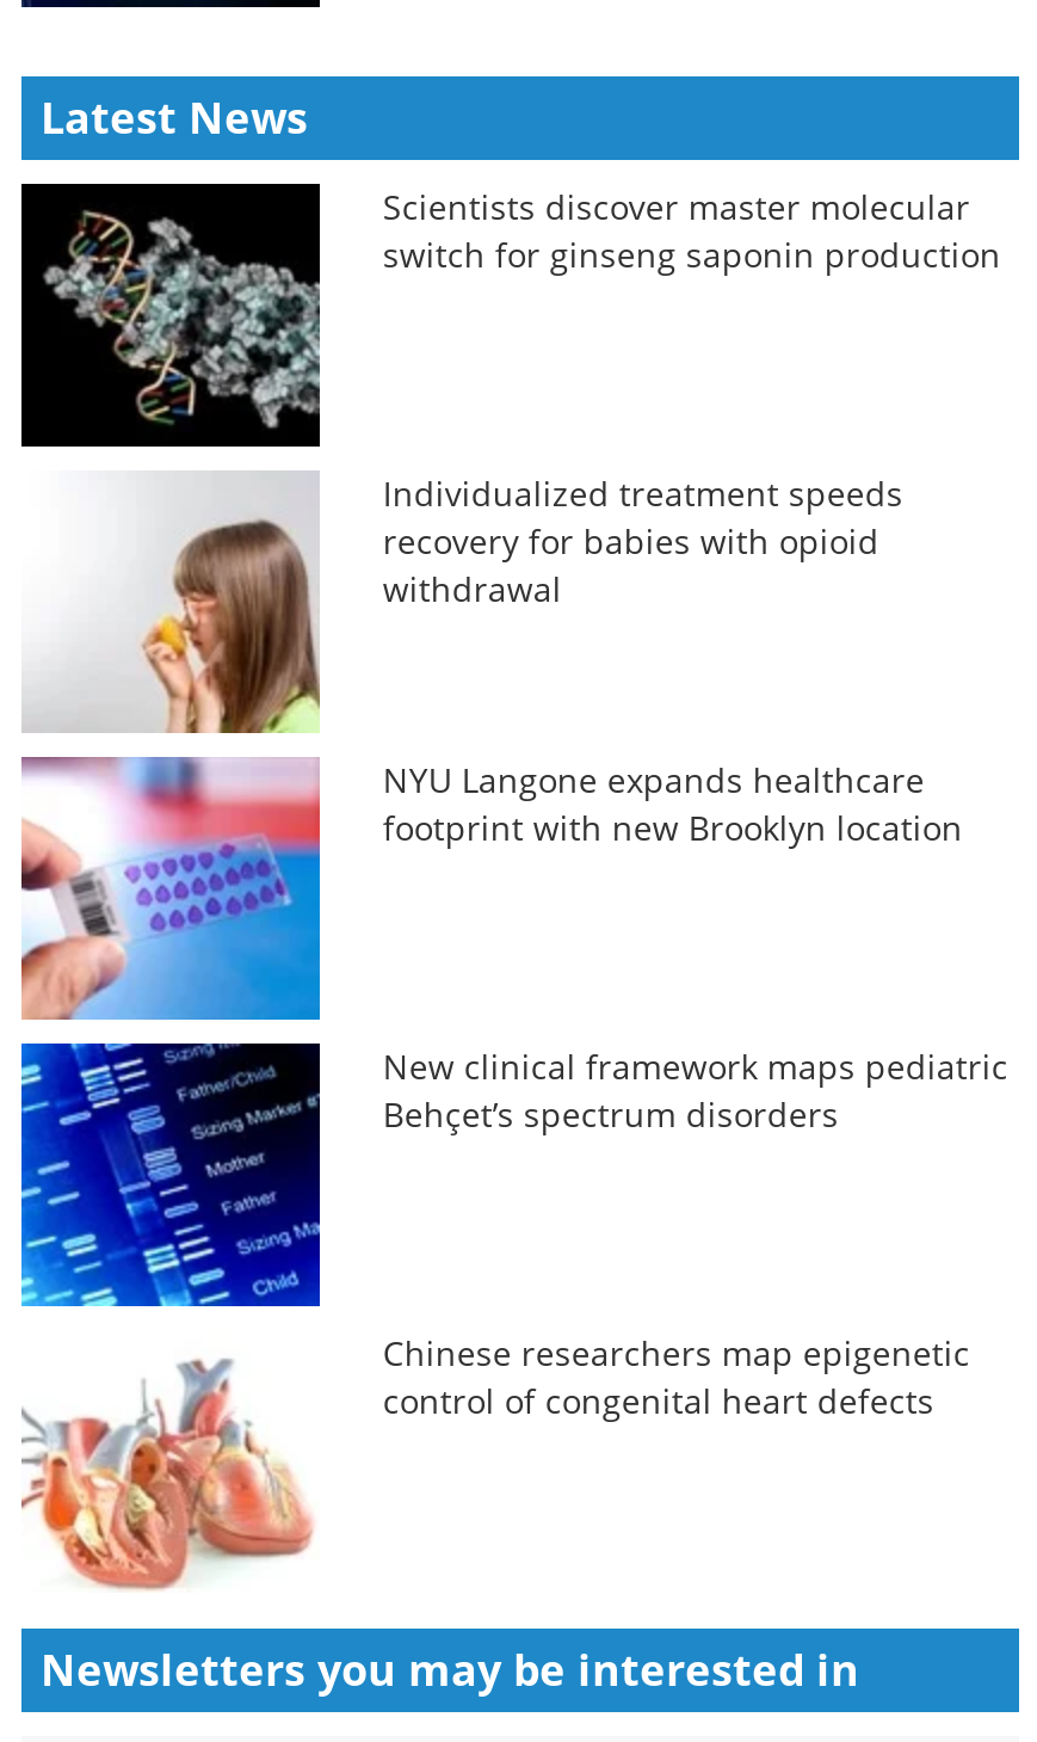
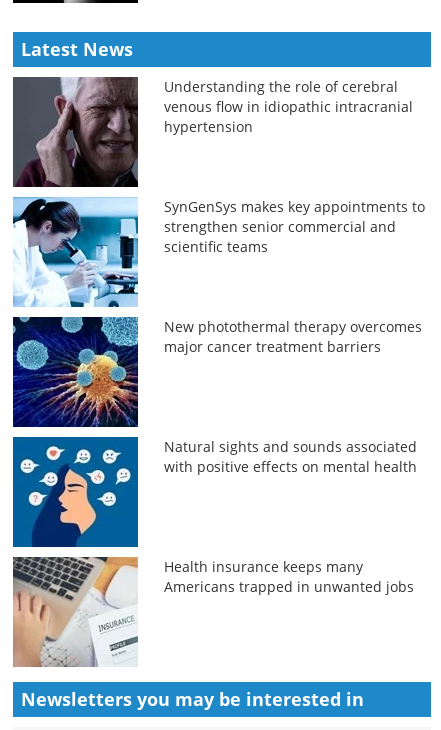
- [image]
- Scientists discover master molecular
- switch for ginseng saponin production
+ [image]
+ Understanding the role of cerebral
+ venous flow in idiopathic intracranial
+ hypertension

- [image]
- Individualized treatment speeds
- recovery for babies with opioid
- withdrawal
+ [image]
+ SynGenSys makes key appointments to
+ strengthen senior commercial and
+ scientific teams

- [image]
- NYU Langone expands healthcare
- footprint with new Brooklyn location
+ [image]
+ New photothermal therapy overcomes
+ major cancer treatment barriers

- [image]
- New clinical framework maps pediatric
- Behçet’s spectrum disorders
+ [image]
+ Natural sights and sounds associated
+ with positive effects on mental health

- [image]
- Chinese researchers map epigenetic
- control of congenital heart defects
+ [image]
+ Health insurance keeps many
+ Americans trapped in unwanted jobs
